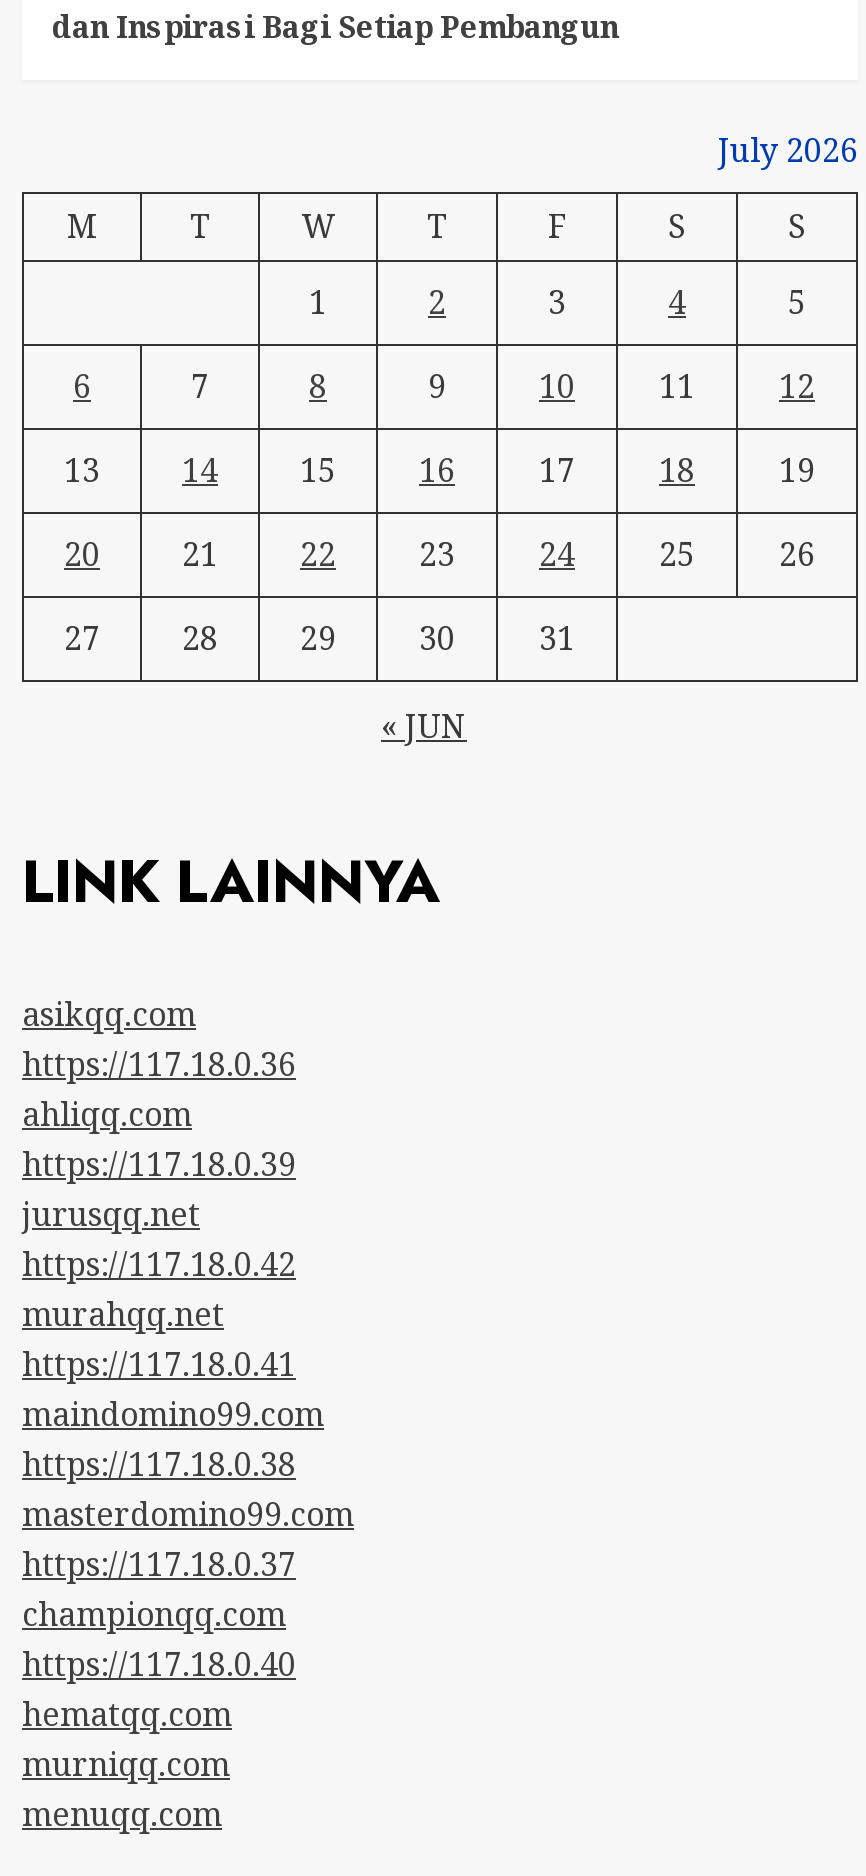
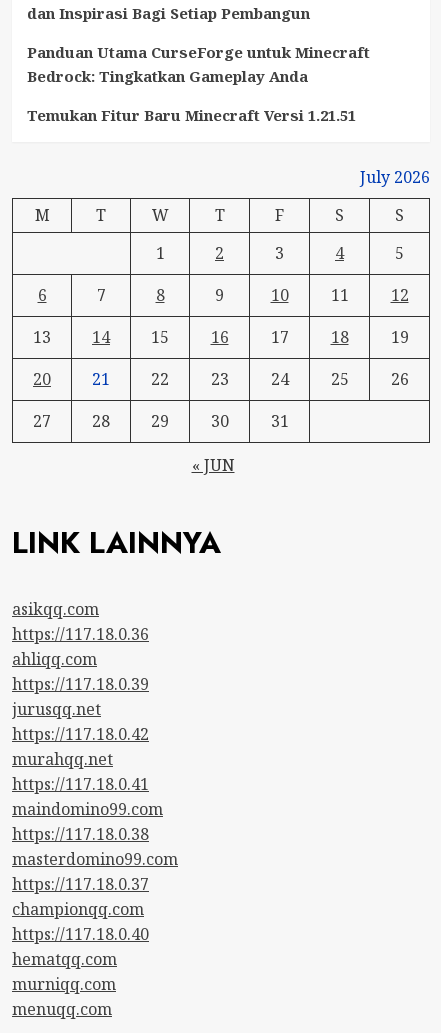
+ Panduan Utama CurseForge untuk Minecraft
+ Bedrock: Tingkatkan Gameplay Anda
+ Temukan Fitur Baru Minecraft Versi 1.21.51
